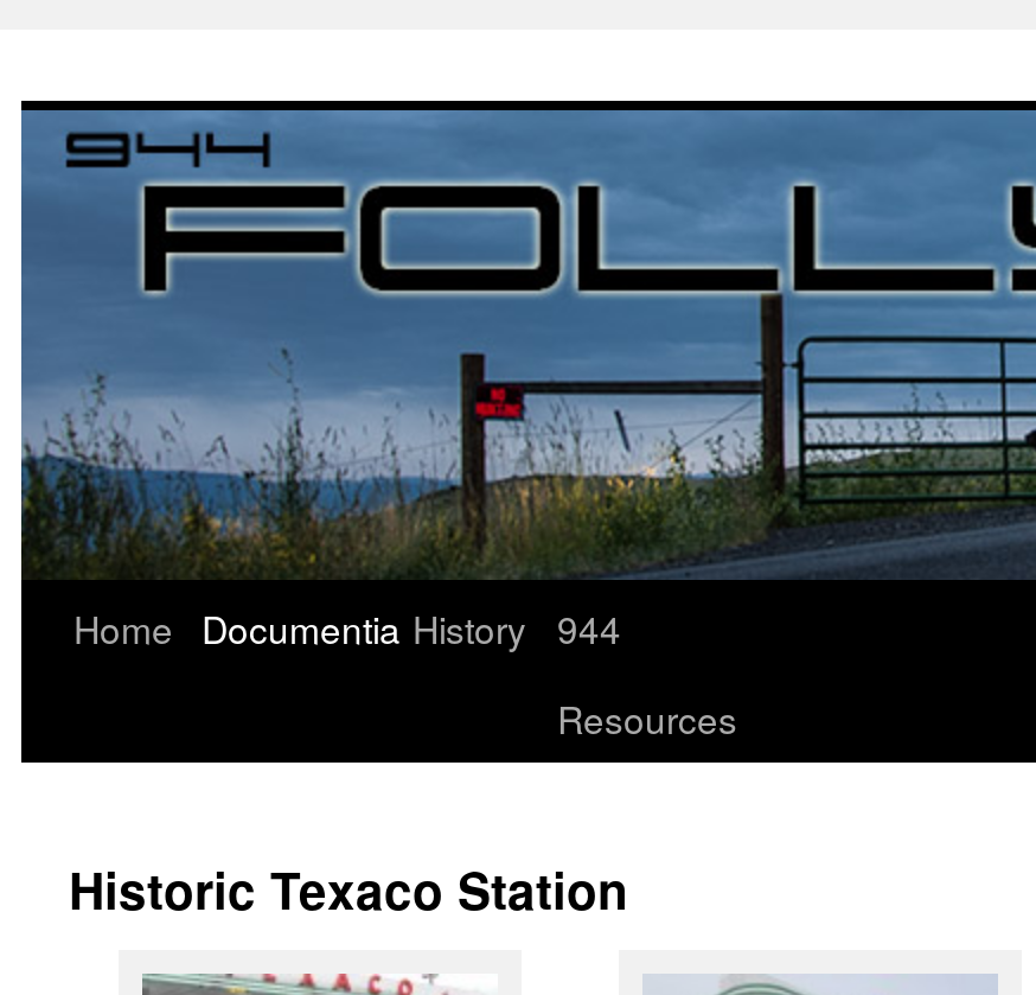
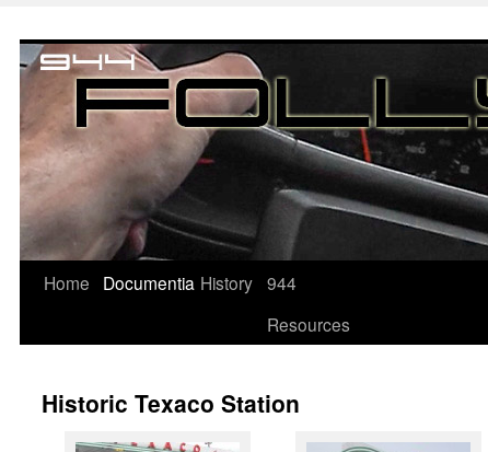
- [image]
+ [image]
